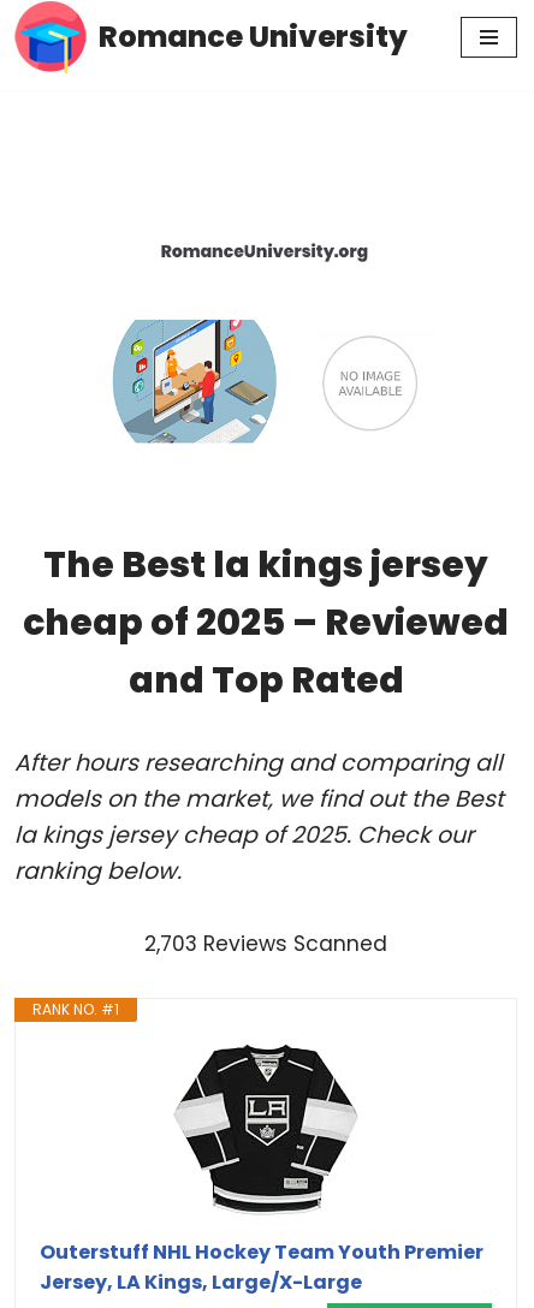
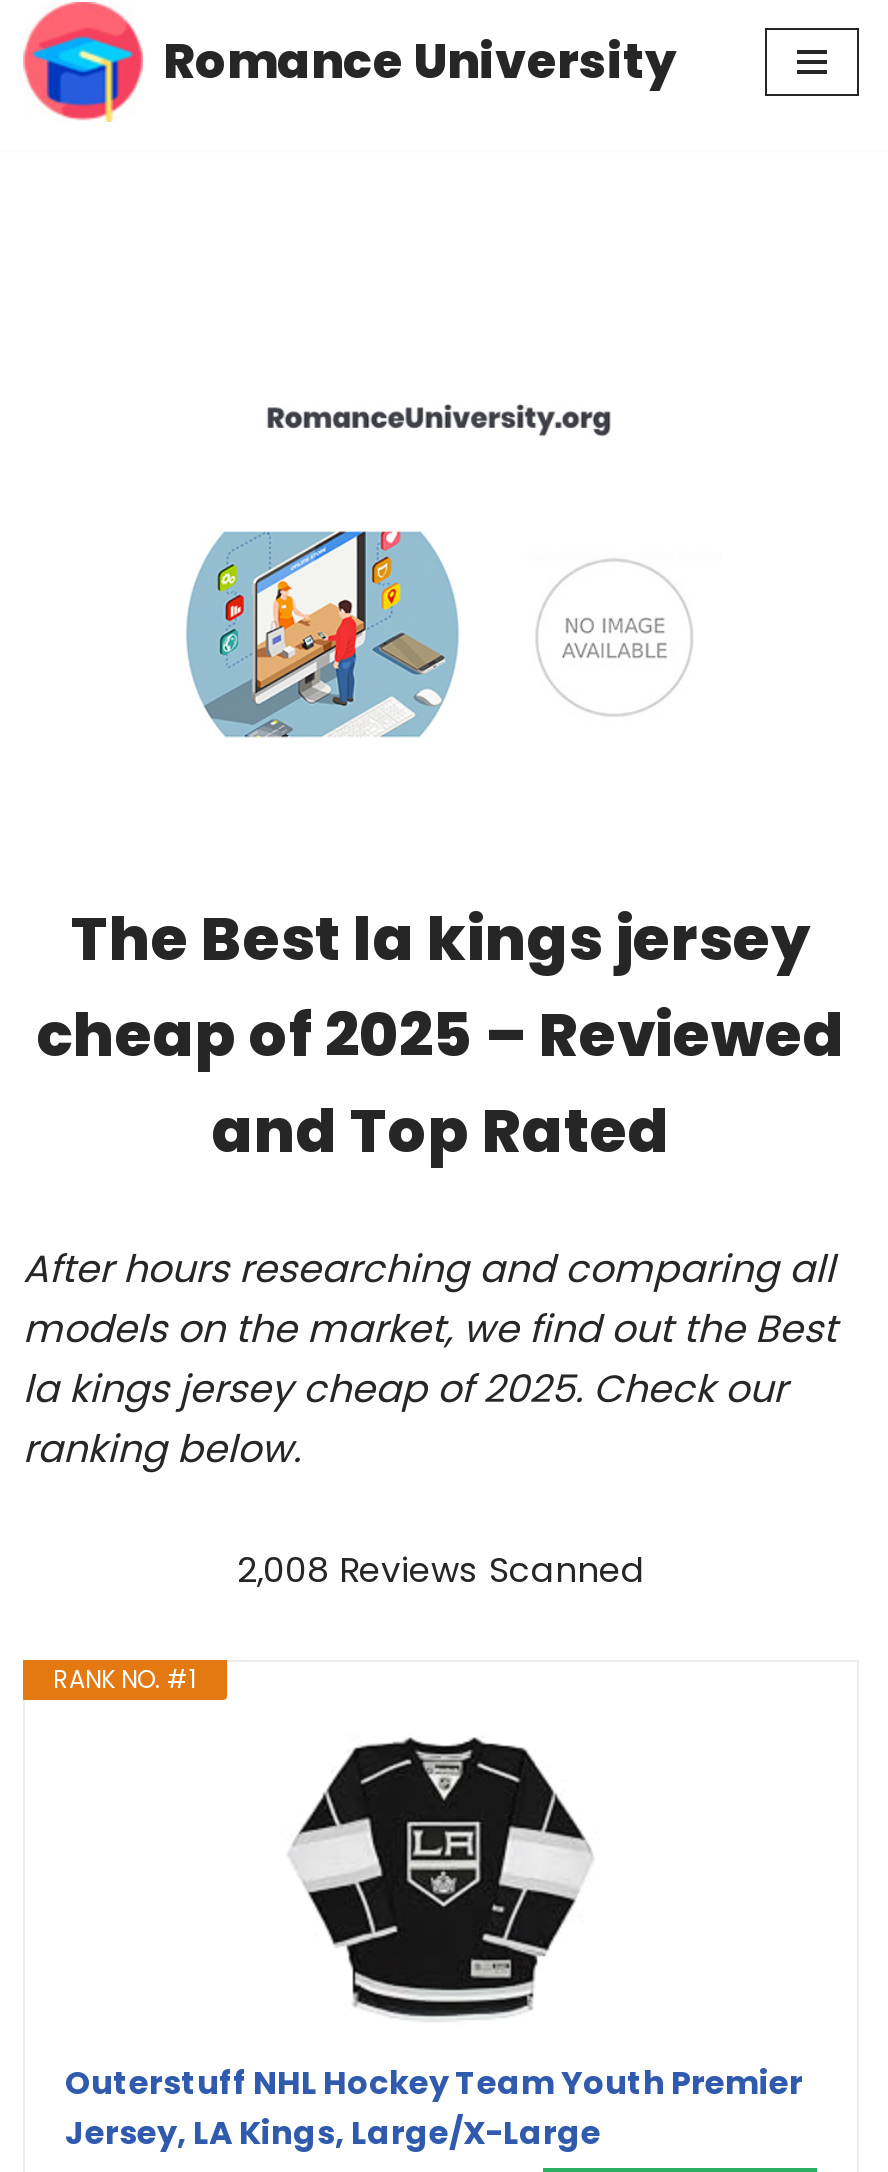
- 2,703 Reviews Scanned
+ 2,008 Reviews Scanned
